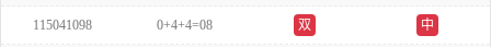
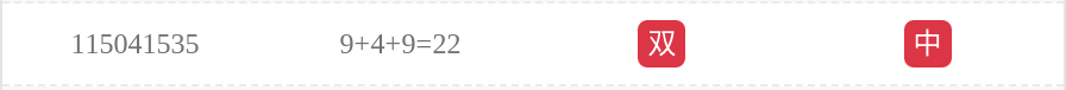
- 115041098
+ 115041535

- 0+4+4=08
+ 9+4+9=22
